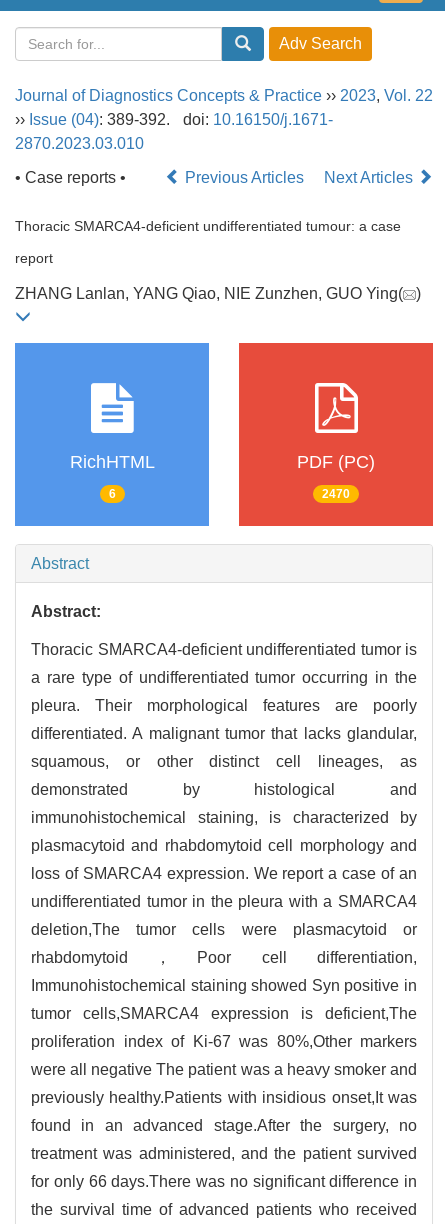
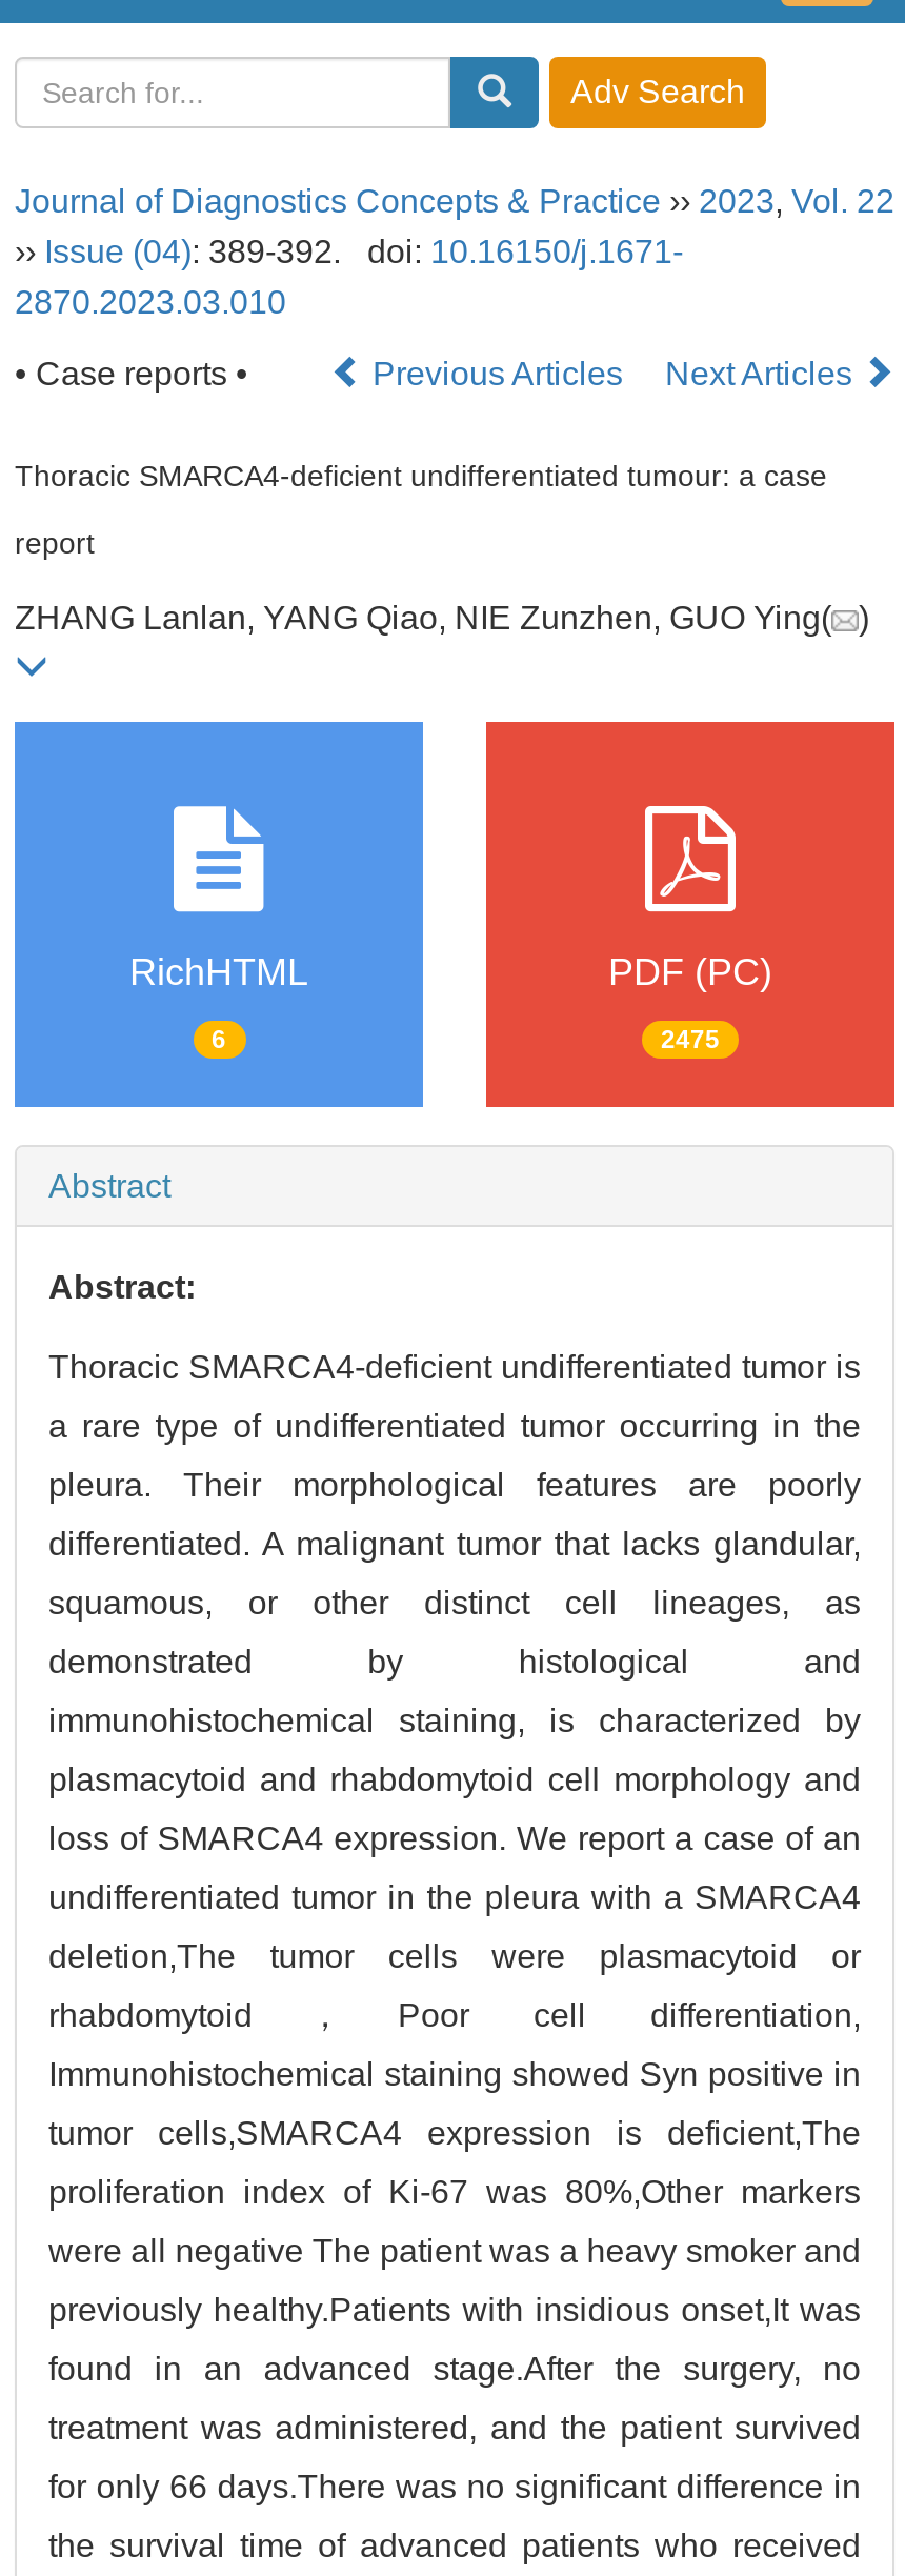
- 2470
+ 2475
